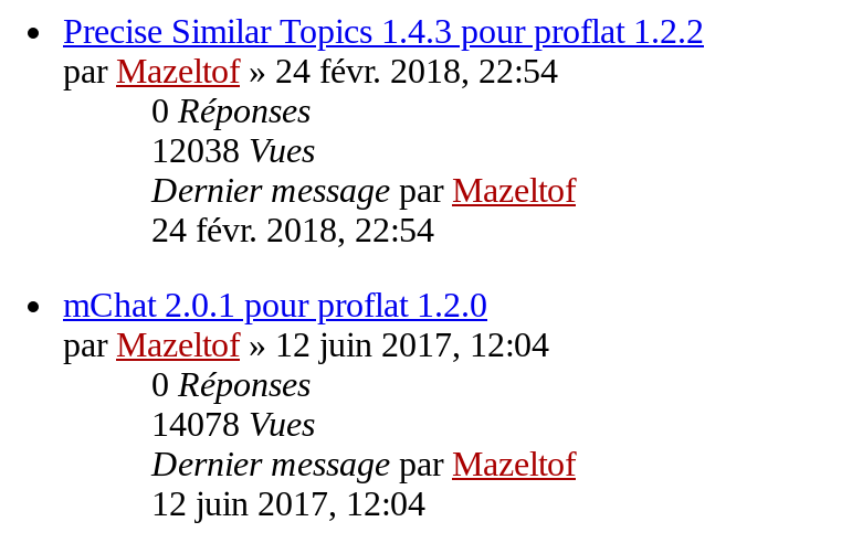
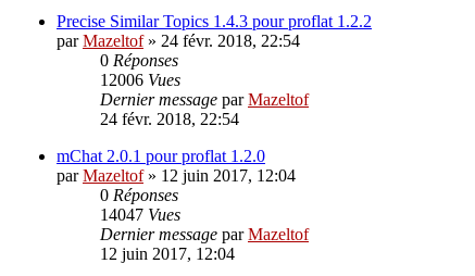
- 12038 Vues
+ 12006 Vues

- 14078 Vues
+ 14047 Vues
